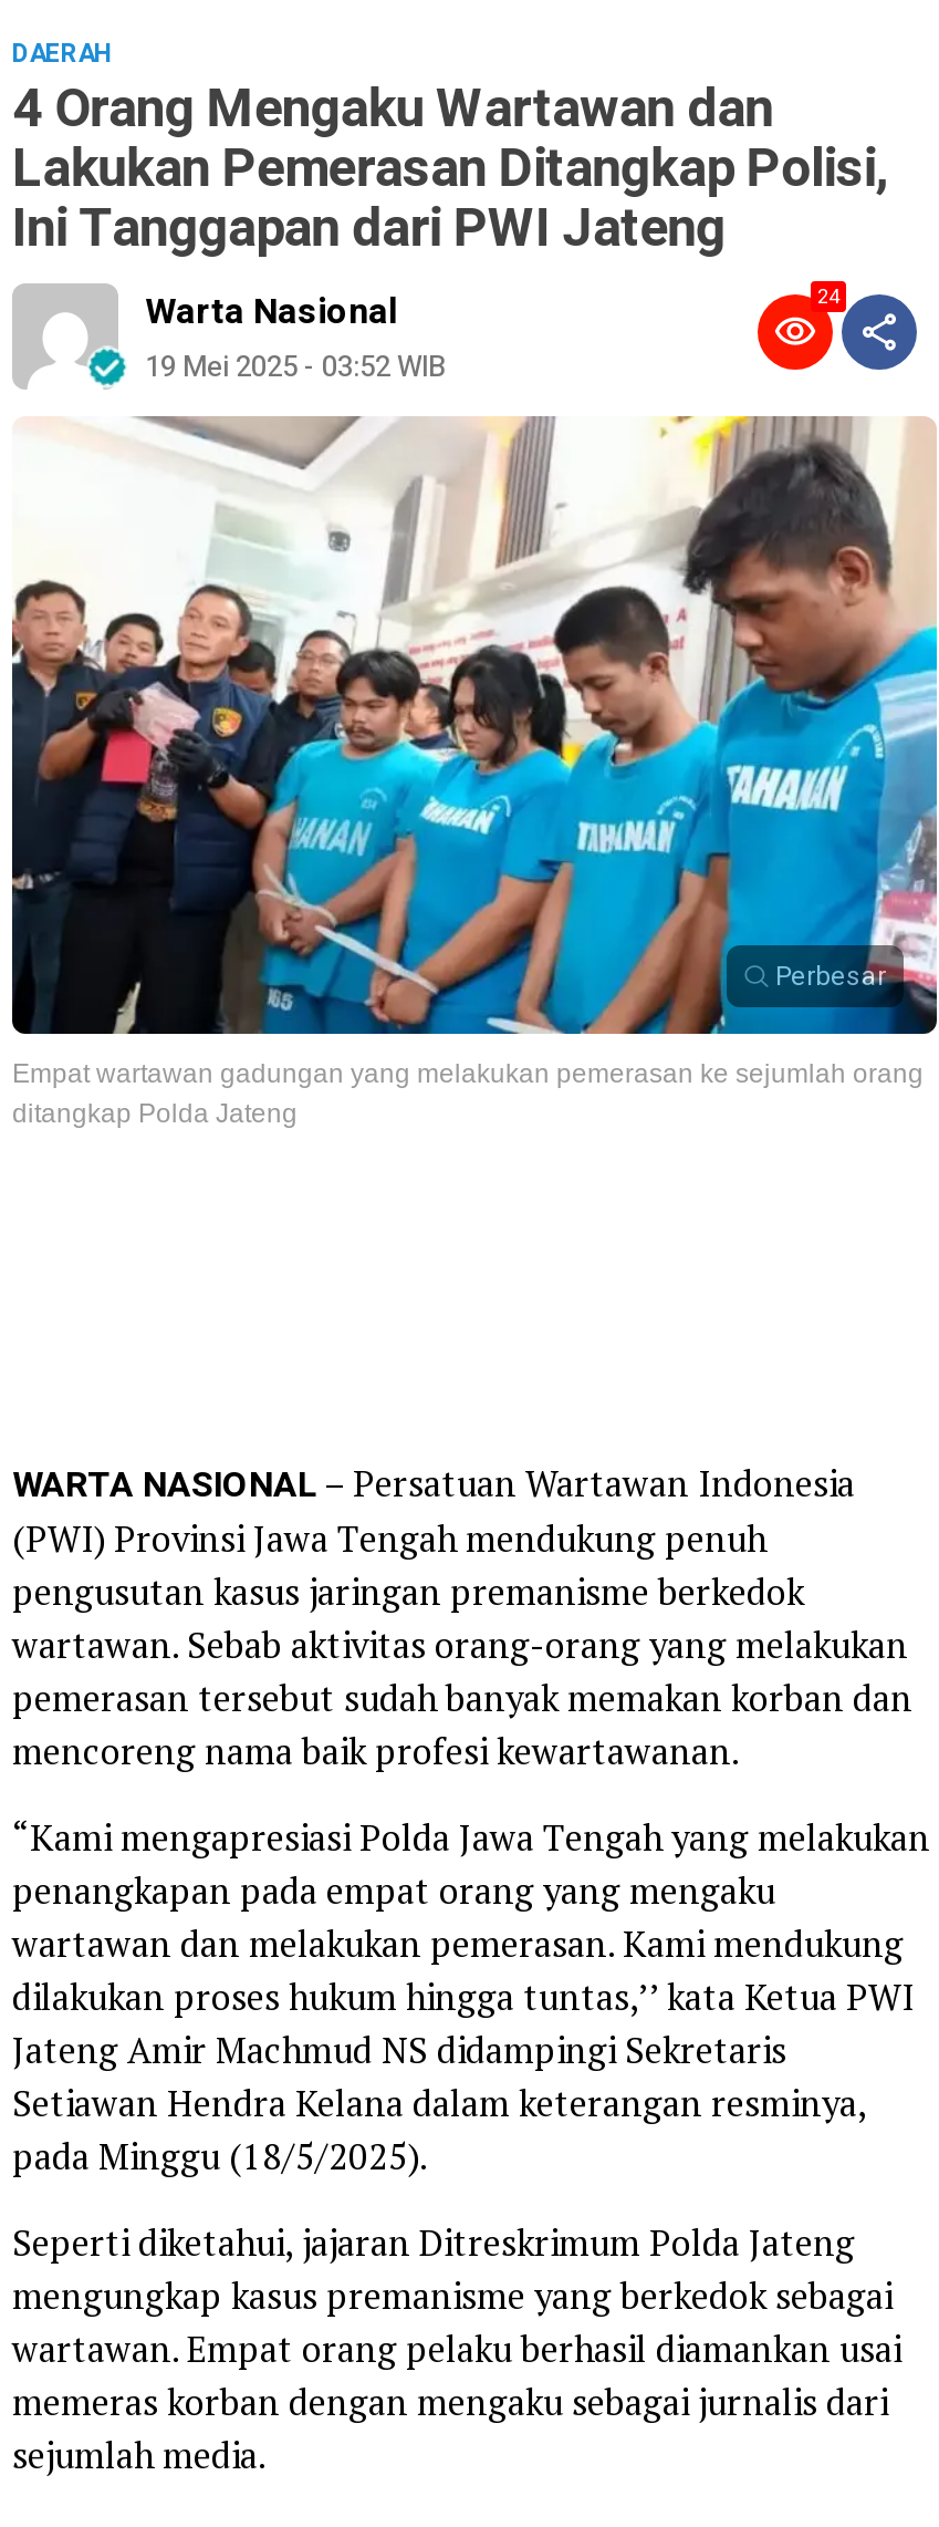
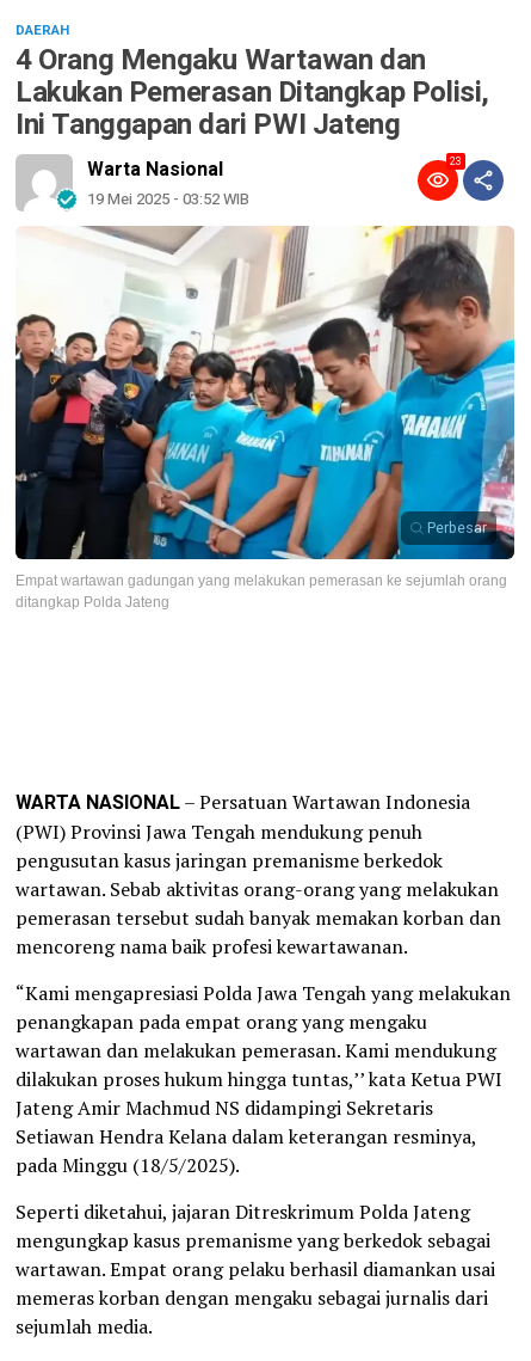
- 24
+ 23
